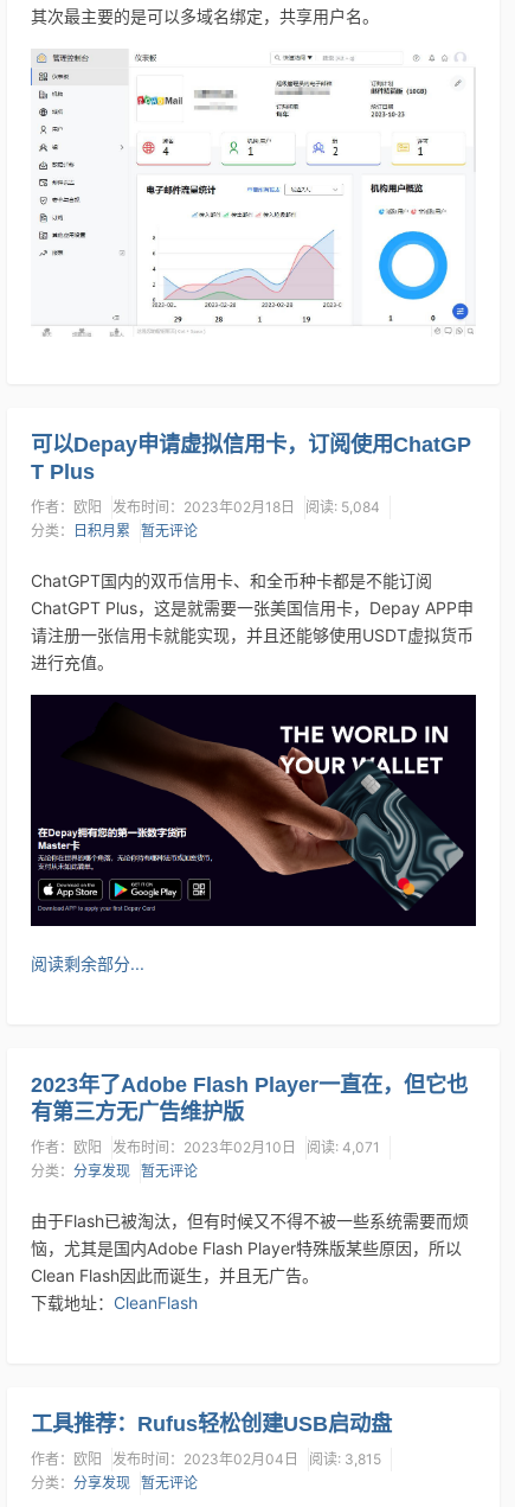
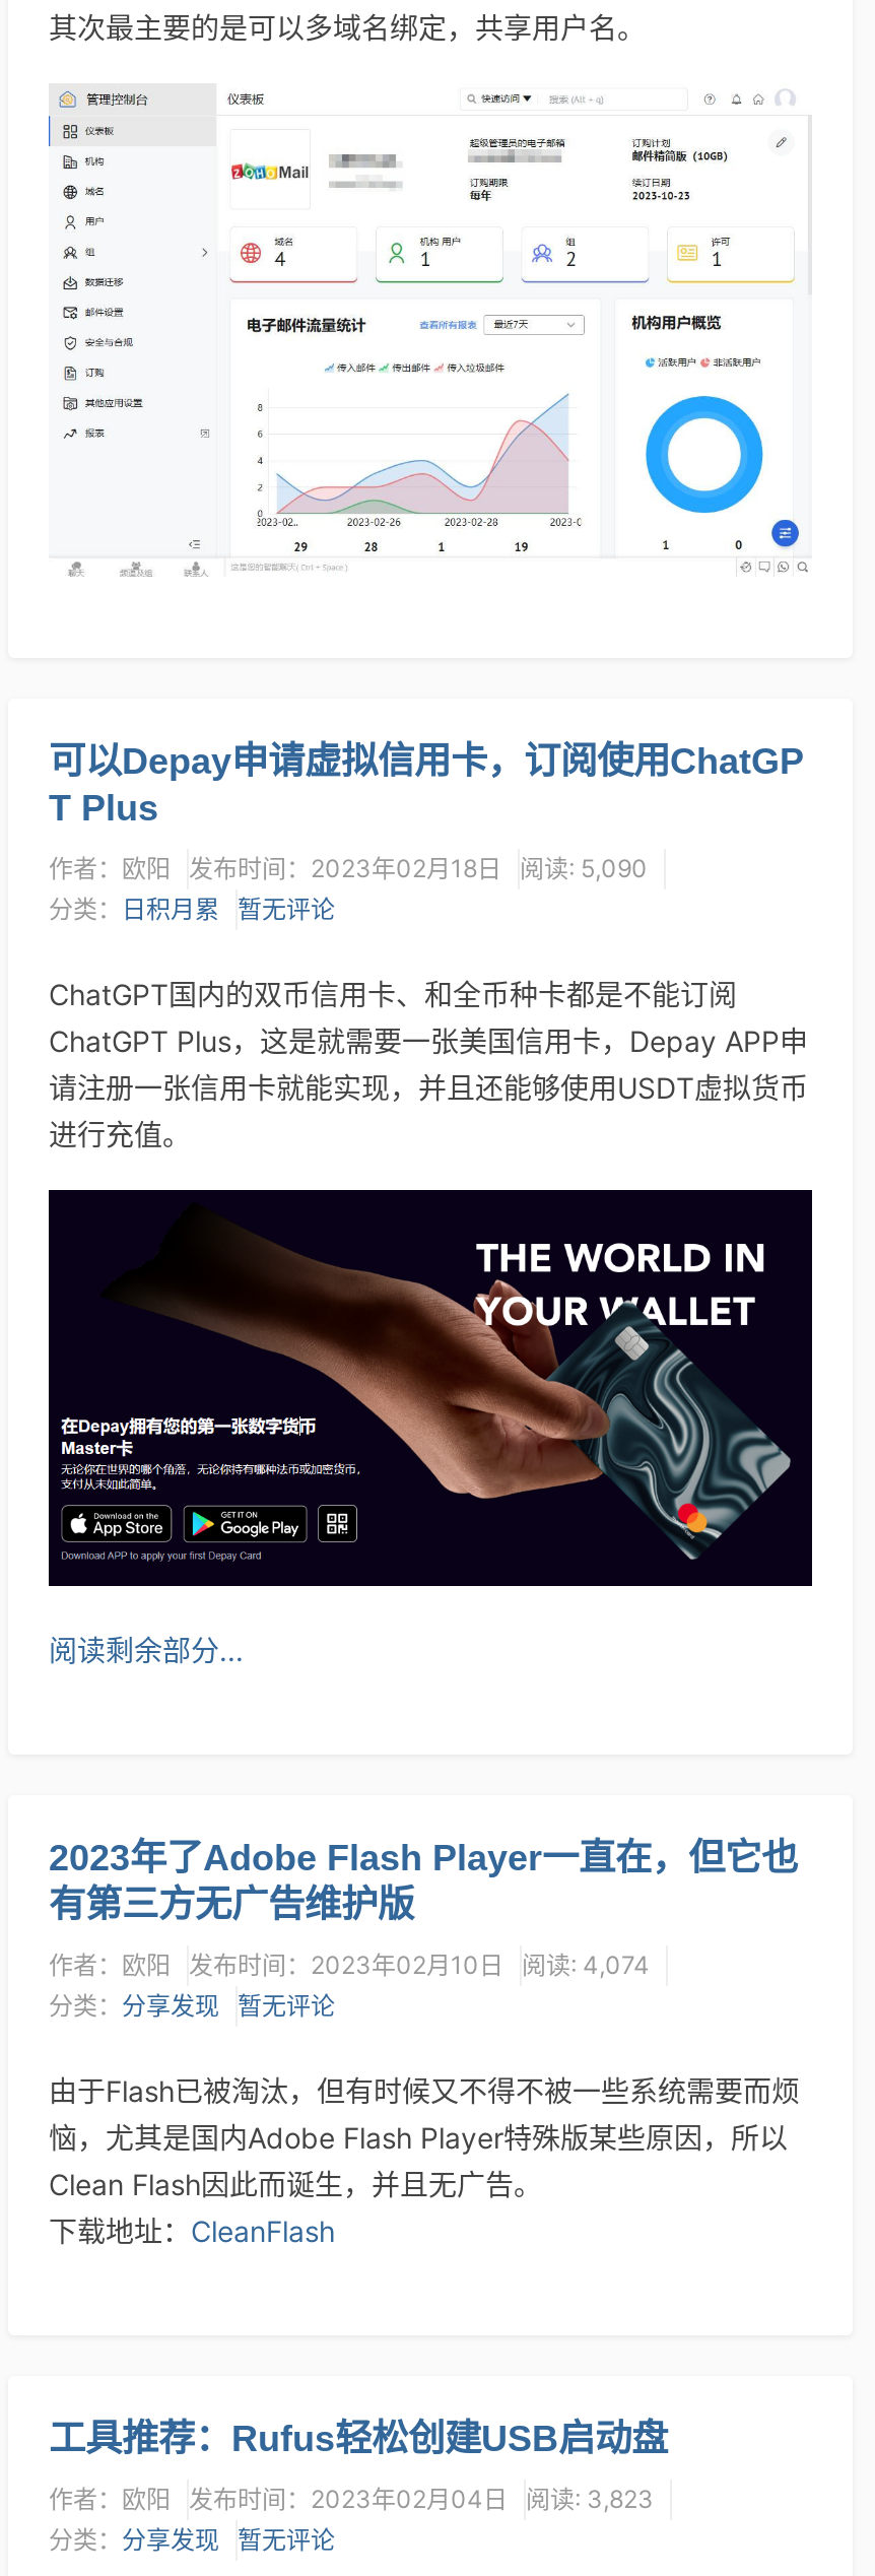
- 作者：欧阳 发布时间：2023年02月18日 阅读: 5,084
+ 作者：欧阳 发布时间：2023年02月18日 阅读: 5,090

- 作者：欧阳 发布时间：2023年02月10日 阅读: 4,071
+ 作者：欧阳 发布时间：2023年02月10日 阅读: 4,074

- 作者：欧阳 发布时间：2023年02月04日 阅读: 3,815
+ 作者：欧阳 发布时间：2023年02月04日 阅读: 3,823
